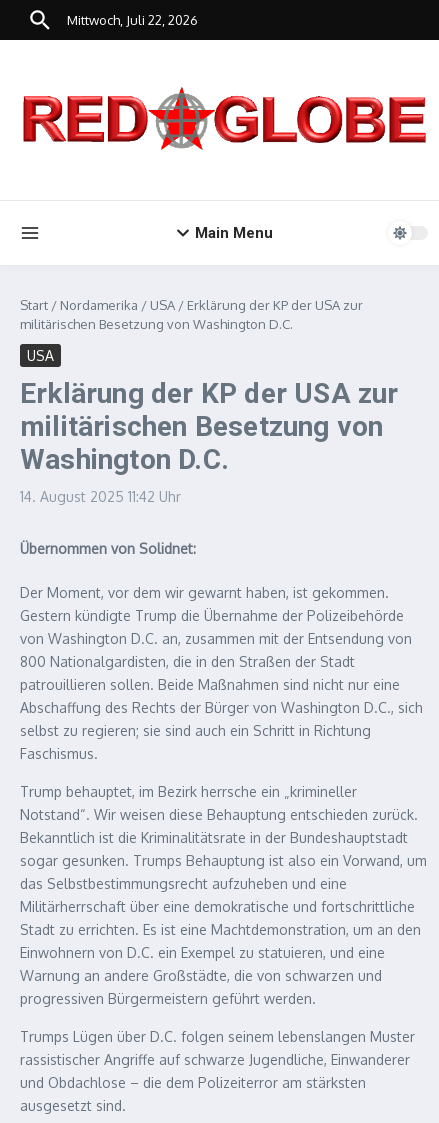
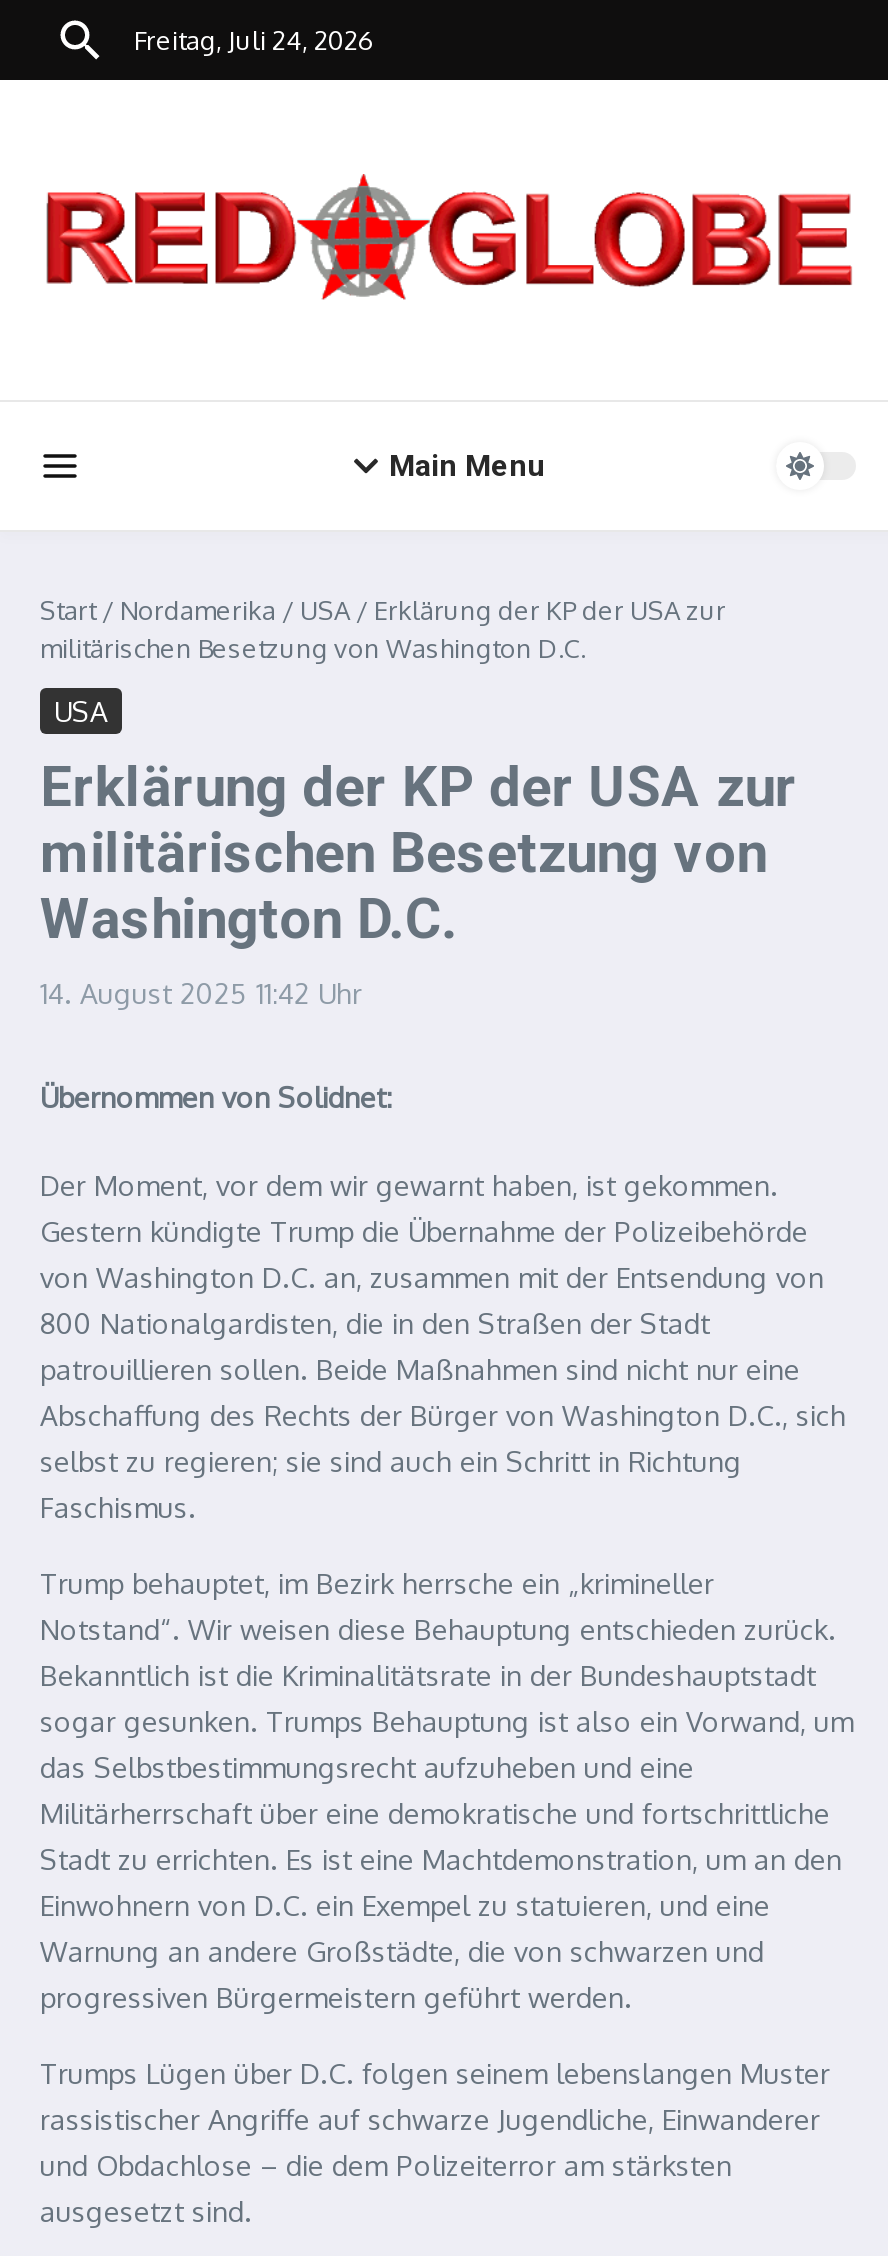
- Mittwoch, Juli 22, 2026
+ Freitag, Juli 24, 2026
